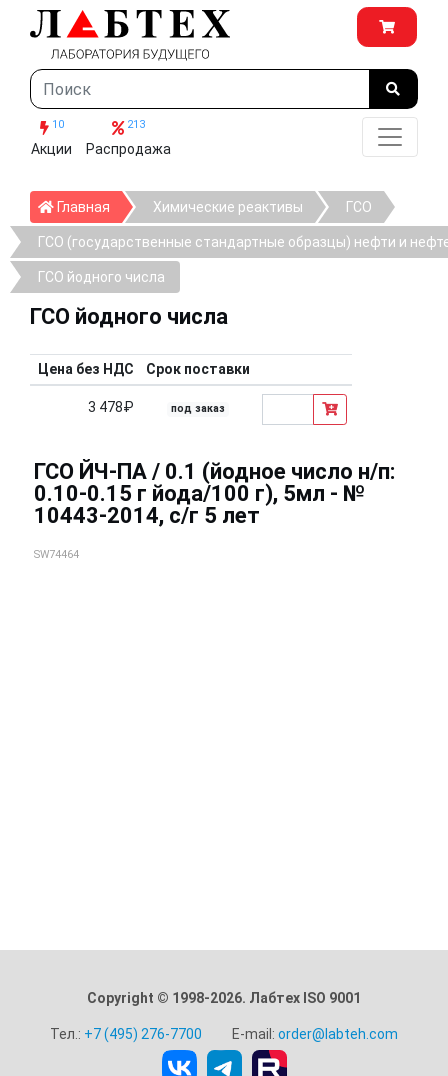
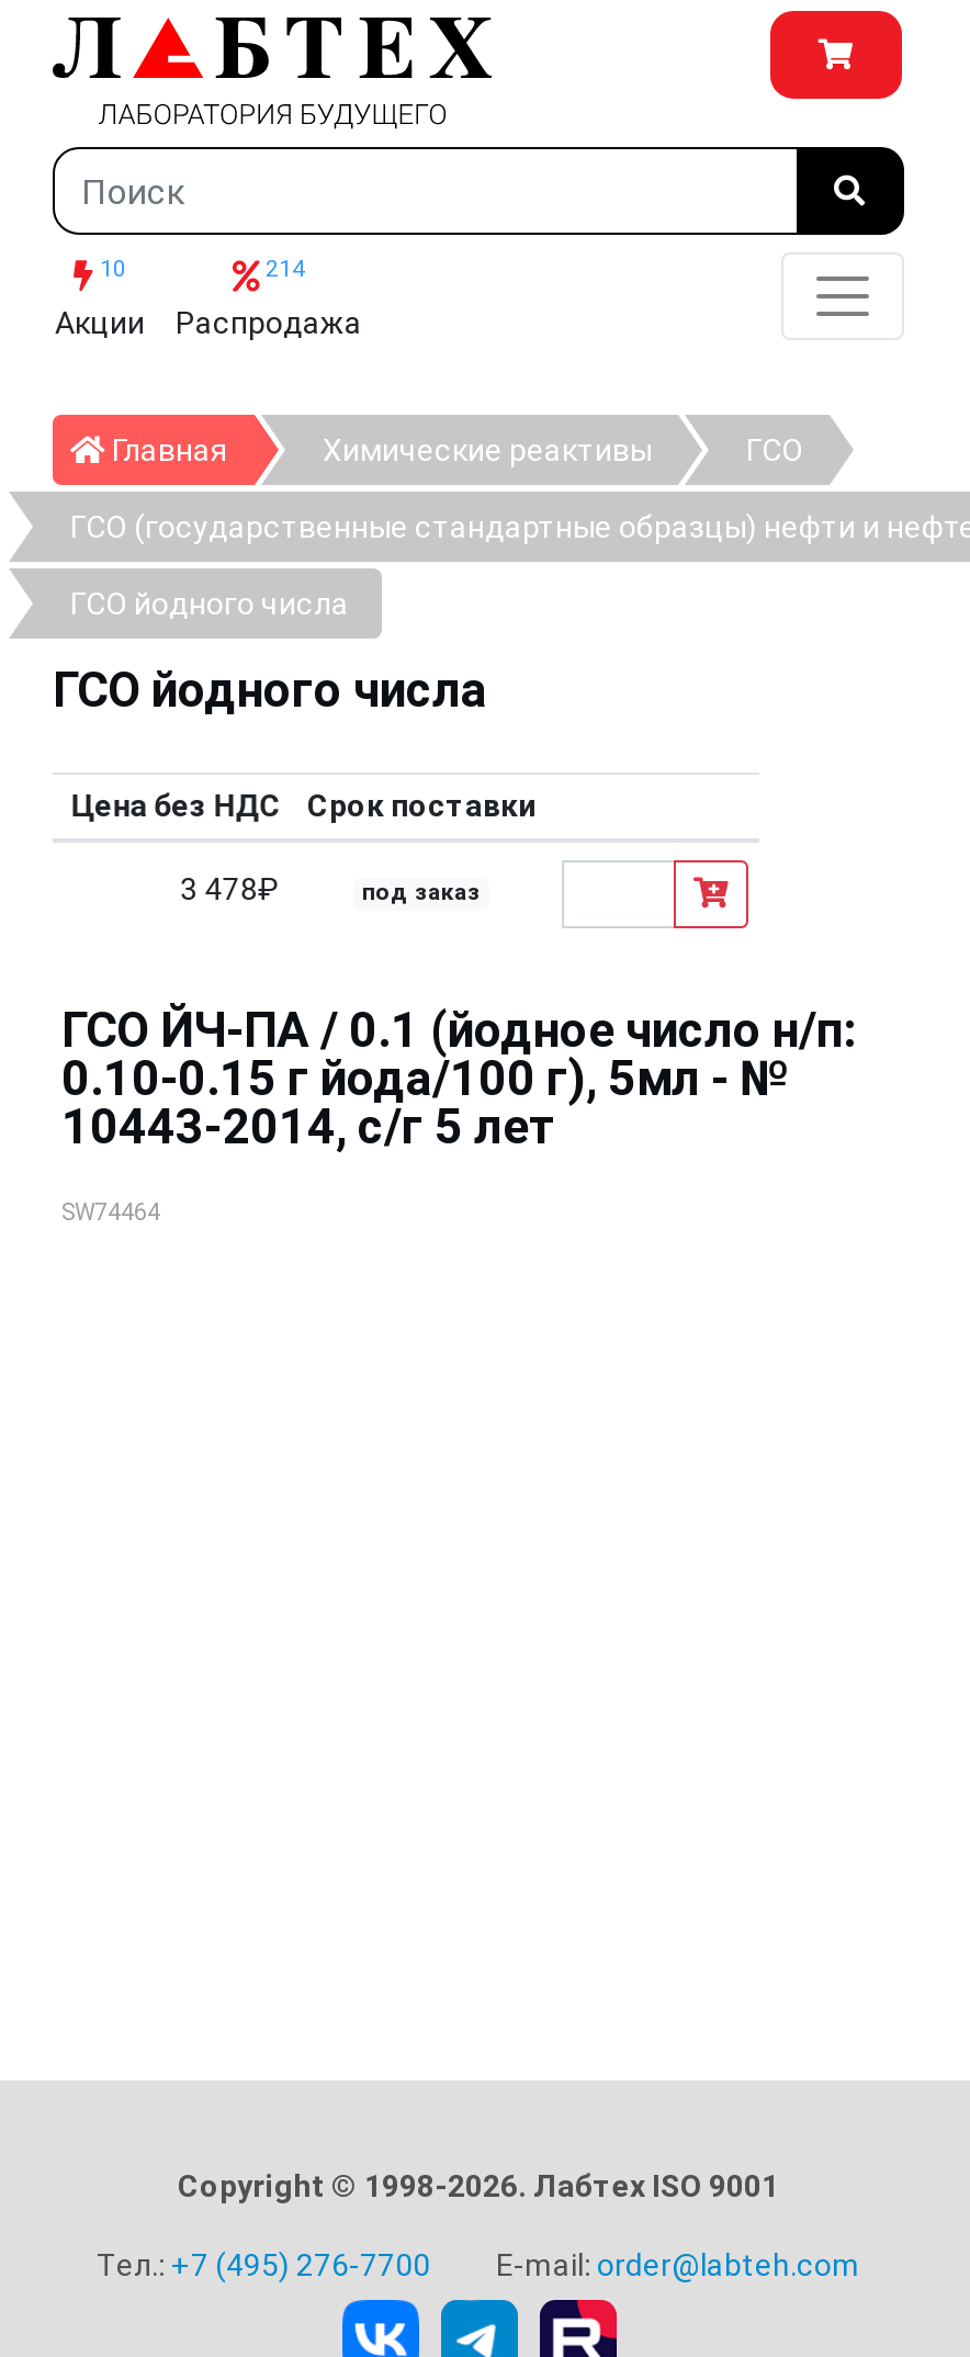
- 213
+ 214
